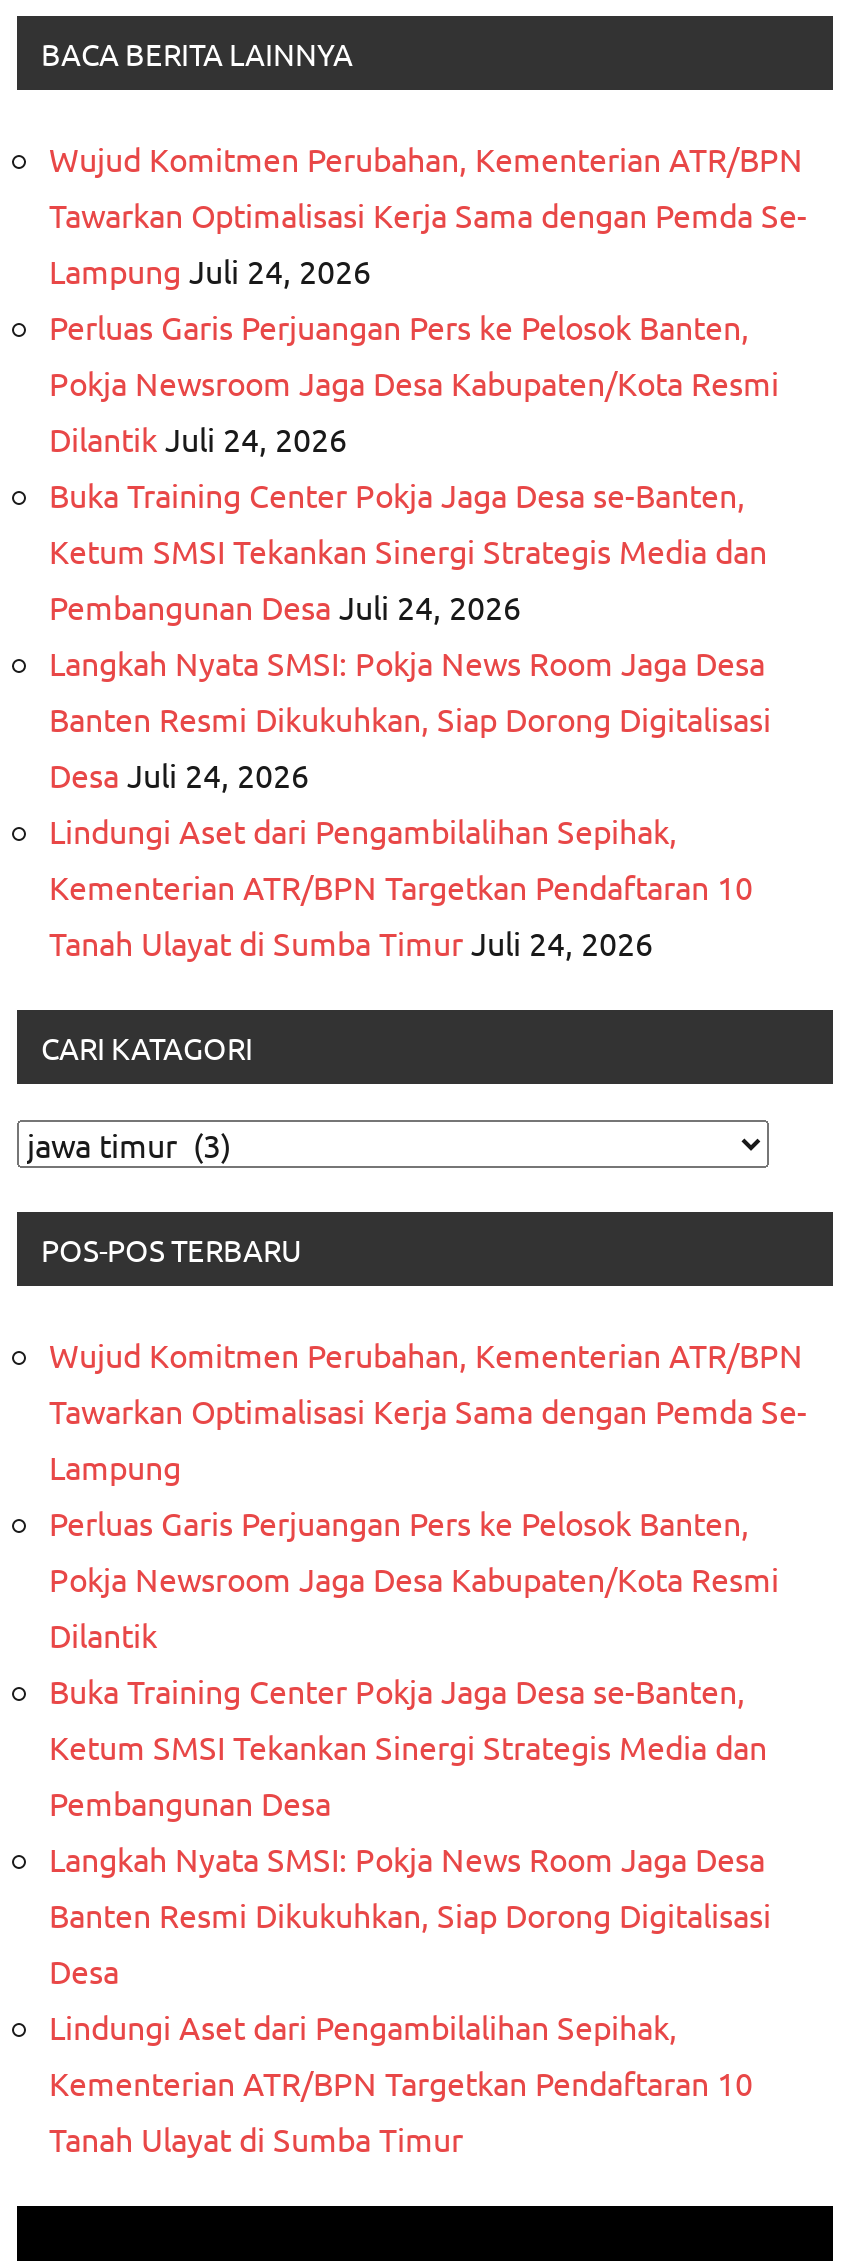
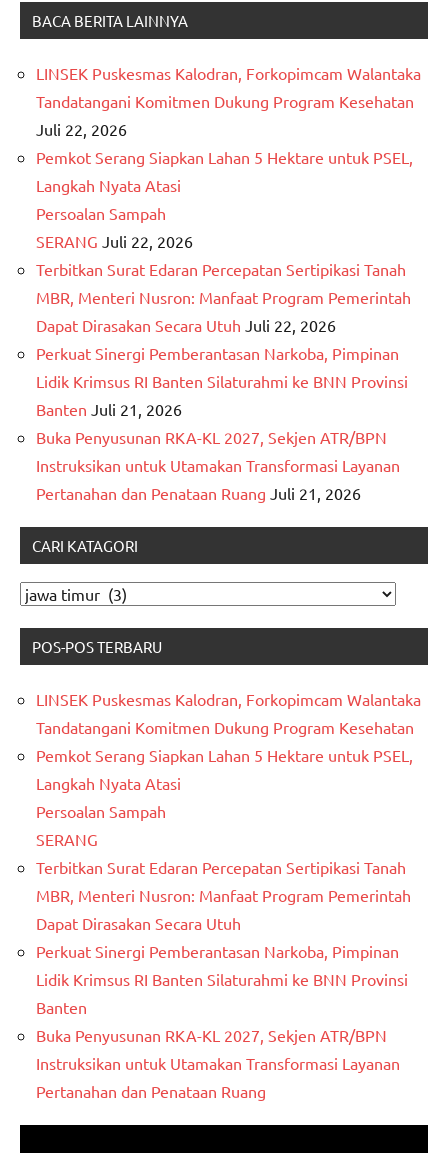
- Wujud Komitmen Perubahan, Kementerian ATR/BPN
- Tawarkan Optimalisasi Kerja Sama dengan Pemda Se-
- Lampung Juli 24, 2026
- Perluas Garis Perjuangan Pers ke Pelosok Banten,
- Pokja Newsroom Jaga Desa Kabupaten/Kota Resmi
- Dilantik Juli 24, 2026
- Buka Training Center Pokja Jaga Desa se-Banten,
- Ketum SMSI Tekankan Sinergi Strategis Media dan
- Pembangunan Desa Juli 24, 2026
- Langkah Nyata SMSI: Pokja News Room Jaga Desa
- Banten Resmi Dikukuhkan, Siap Dorong Digitalisasi
- Desa Juli 24, 2026
- Lindungi Aset dari Pengambilalihan Sepihak,
- Kementerian ATR/BPN Targetkan Pendaftaran 10
- Tanah Ulayat di Sumba Timur Juli 24, 2026
+ LINSEK Puskesmas Kalodran, Forkopimcam Walantaka
+ Tandatangani Komitmen Dukung Program Kesehatan
+ Juli 22, 2026
+ Pemkot Serang Siapkan Lahan 5 Hektare untuk PSEL,
+ Langkah Nyata Atasi
+ Persoalan Sampah
+ SERANG Juli 22, 2026
+ Terbitkan Surat Edaran Percepatan Sertipikasi Tanah
+ MBR, Menteri Nusron: Manfaat Program Pemerintah
+ Dapat Dirasakan Secara Utuh Juli 22, 2026
+ Perkuat Sinergi Pemberantasan Narkoba, Pimpinan
+ Lidik Krimsus RI Banten Silaturahmi ke BNN Provinsi
+ Banten Juli 21, 2026
+ Buka Penyusunan RKA-KL 2027, Sekjen ATR/BPN
+ Instruksikan untuk Utamakan Transformasi Layanan
+ Pertanahan dan Penataan Ruang Juli 21, 2026

- Wujud Komitmen Perubahan, Kementerian ATR/BPN
- Tawarkan Optimalisasi Kerja Sama dengan Pemda Se-
- Lampung
- Perluas Garis Perjuangan Pers ke Pelosok Banten,
- Pokja Newsroom Jaga Desa Kabupaten/Kota Resmi
- Dilantik
- Buka Training Center Pokja Jaga Desa se-Banten,
- Ketum SMSI Tekankan Sinergi Strategis Media dan
- Pembangunan Desa
- Langkah Nyata SMSI: Pokja News Room Jaga Desa
- Banten Resmi Dikukuhkan, Siap Dorong Digitalisasi
- Desa
- Lindungi Aset dari Pengambilalihan Sepihak,
- Kementerian ATR/BPN Targetkan Pendaftaran 10
- Tanah Ulayat di Sumba Timur
+ LINSEK Puskesmas Kalodran, Forkopimcam Walantaka
+ Tandatangani Komitmen Dukung Program Kesehatan
+ Pemkot Serang Siapkan Lahan 5 Hektare untuk PSEL,
+ Langkah Nyata Atasi
+ Persoalan Sampah
+ SERANG
+ Terbitkan Surat Edaran Percepatan Sertipikasi Tanah
+ MBR, Menteri Nusron: Manfaat Program Pemerintah
+ Dapat Dirasakan Secara Utuh
+ Perkuat Sinergi Pemberantasan Narkoba, Pimpinan
+ Lidik Krimsus RI Banten Silaturahmi ke BNN Provinsi
+ Banten
+ Buka Penyusunan RKA-KL 2027, Sekjen ATR/BPN
+ Instruksikan untuk Utamakan Transformasi Layanan
+ Pertanahan dan Penataan Ruang
